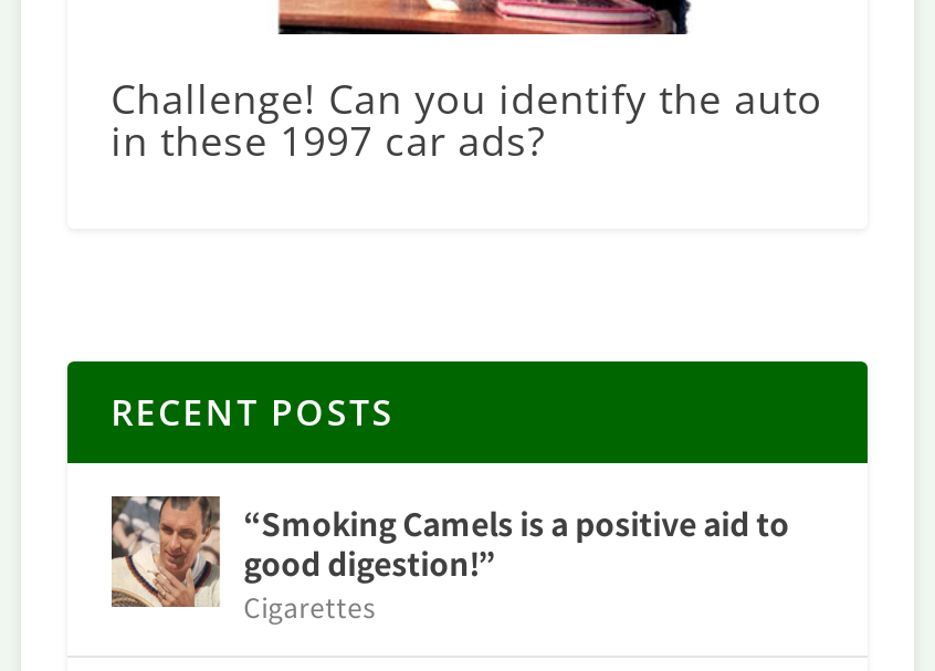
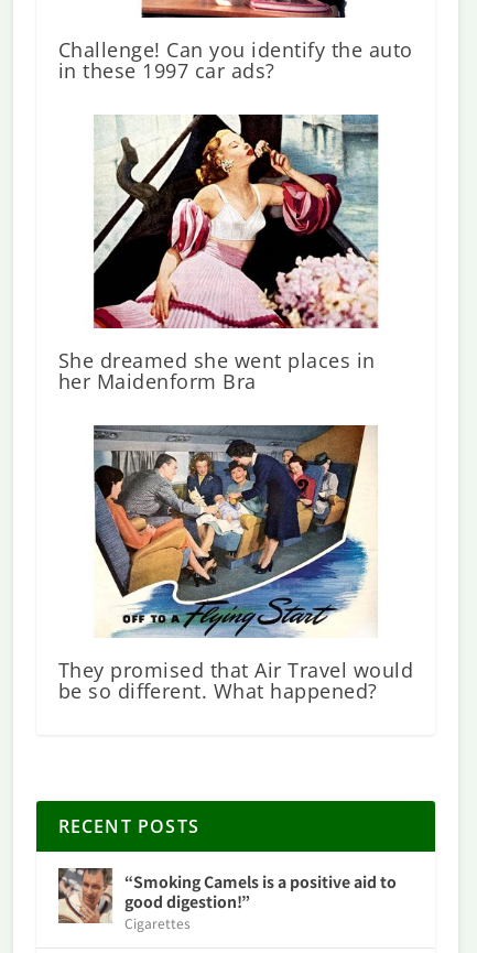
+ [image]
+ She dreamed she went places in
+ her Maidenform Bra

+ [image]
+ They promised that Air Travel would
+ be so different. What happened?
